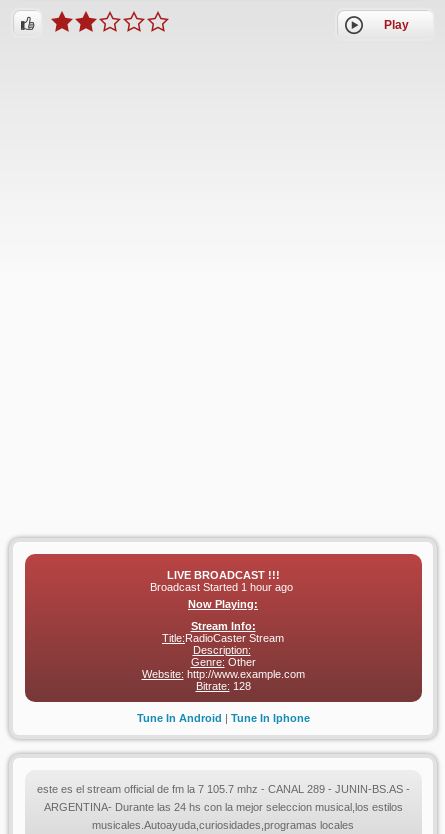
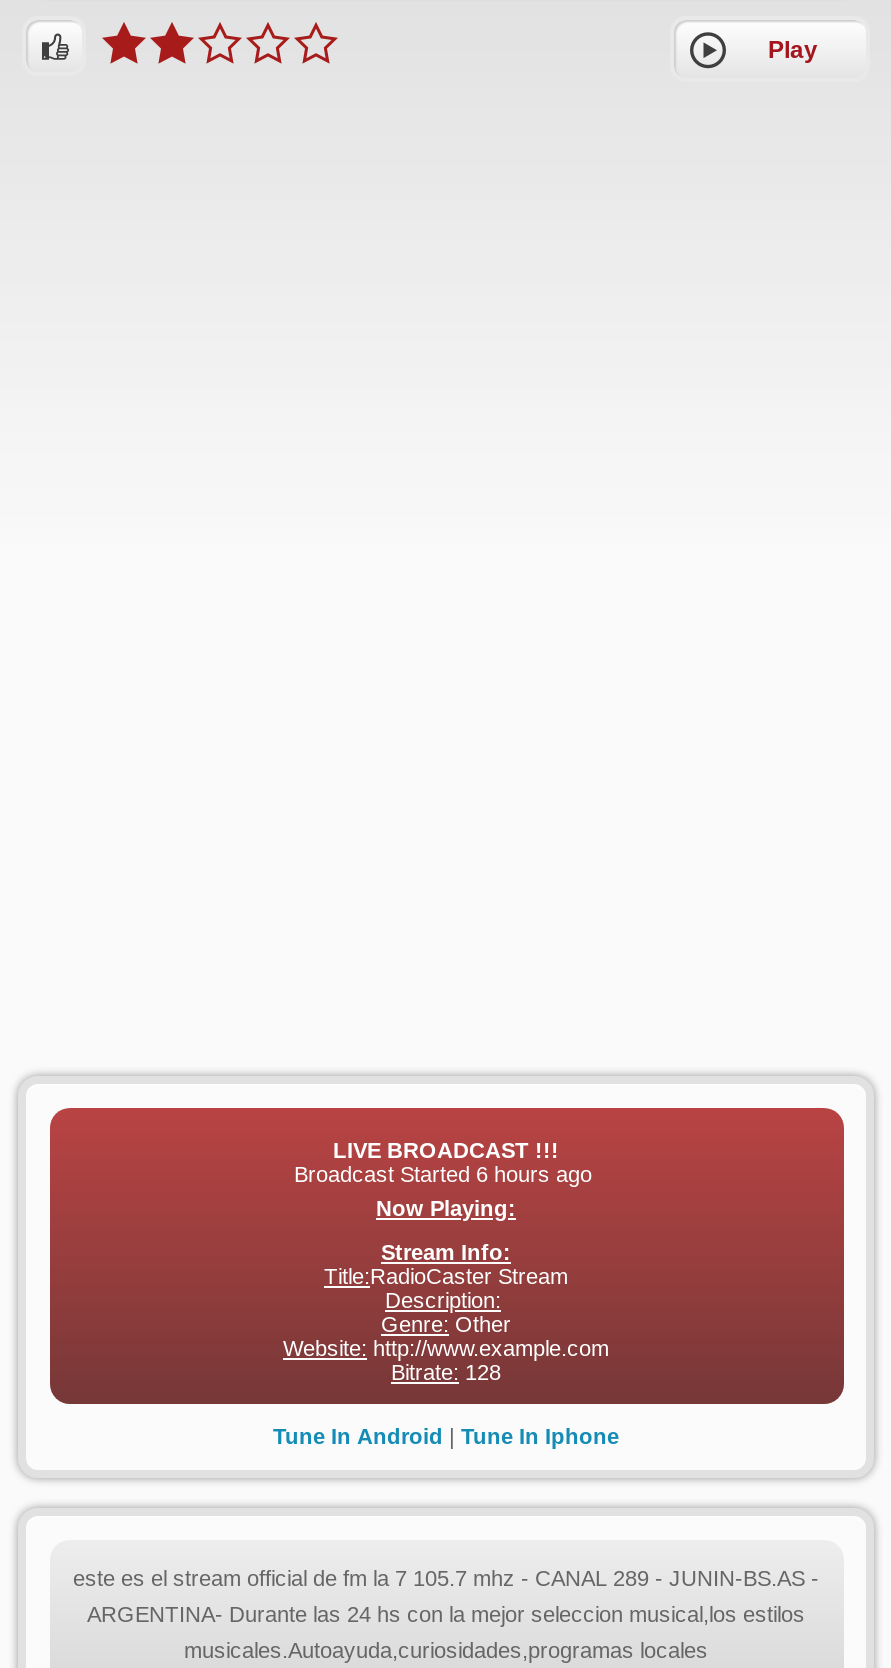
- Broadcast Started 1 hour ago
+ Broadcast Started 6 hours ago
